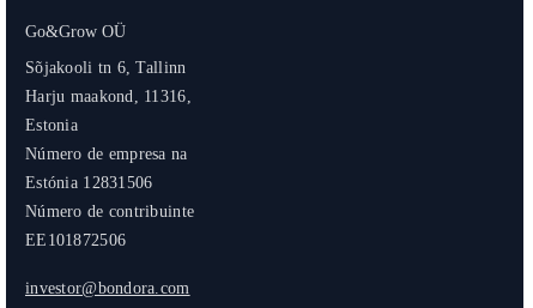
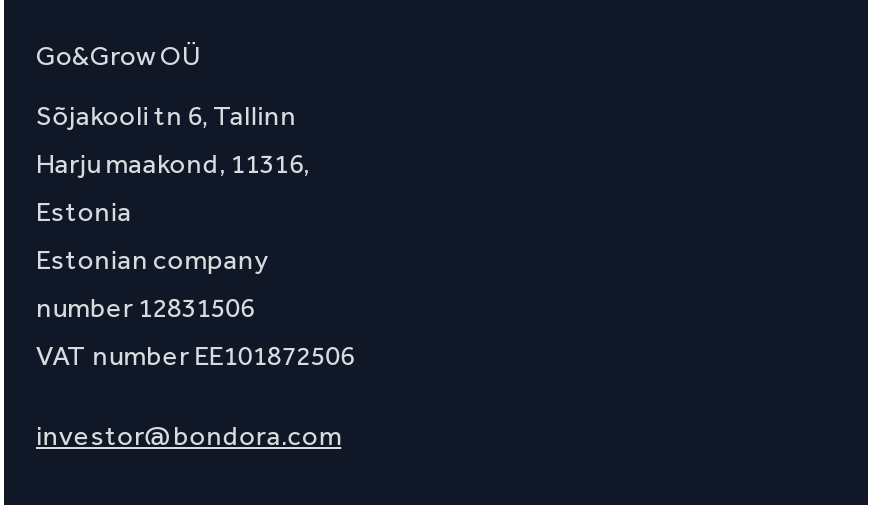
- Número de empresa na
- Estónia 12831506
- Número de contribuinte
- EE101872506
+ Estonian company
+ number 12831506
+ VAT number EE101872506
